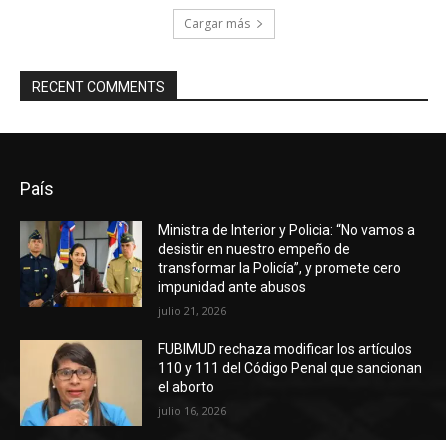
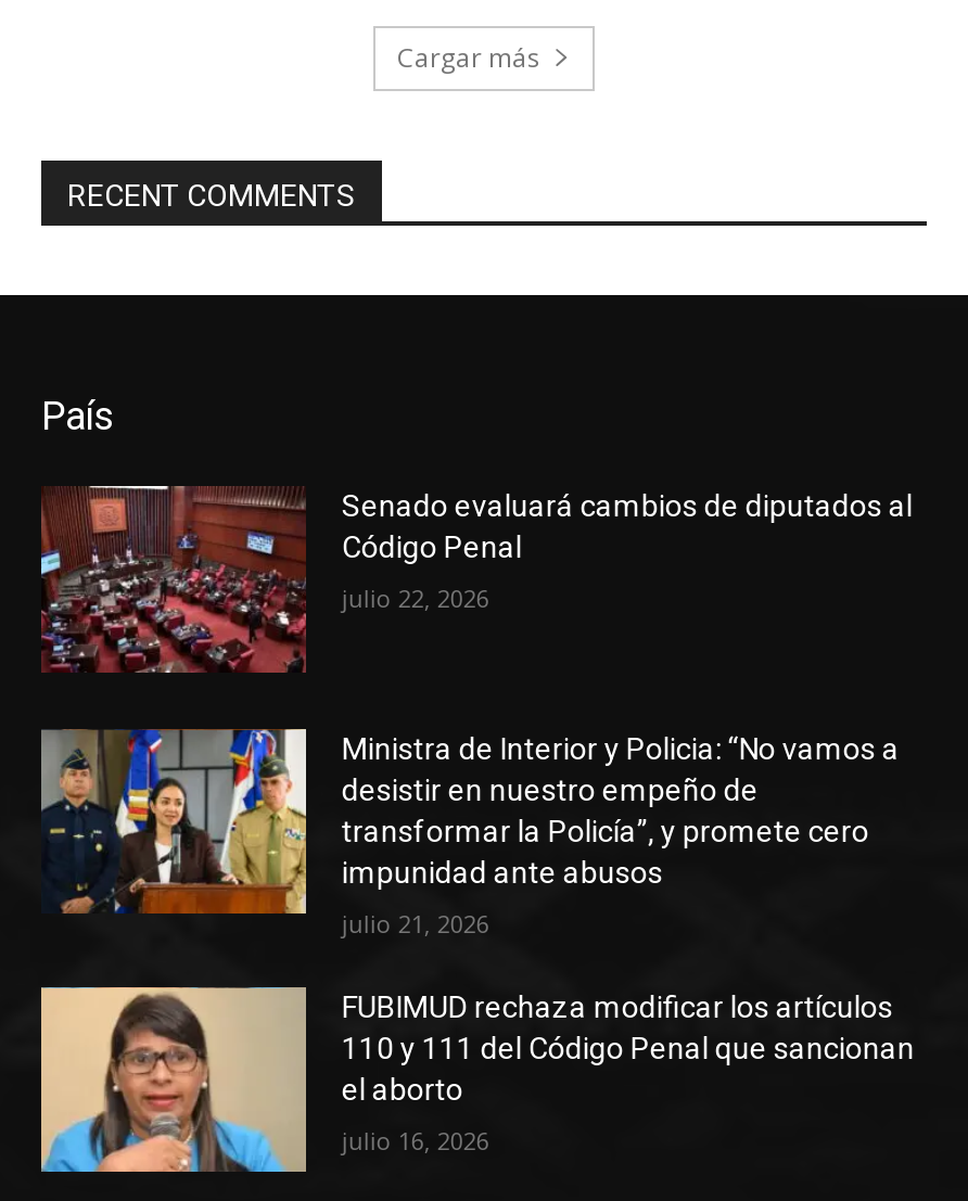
+ [image]
+ Senado evaluará cambios de diputados al
+ Código Penal
+ julio 22, 2026
